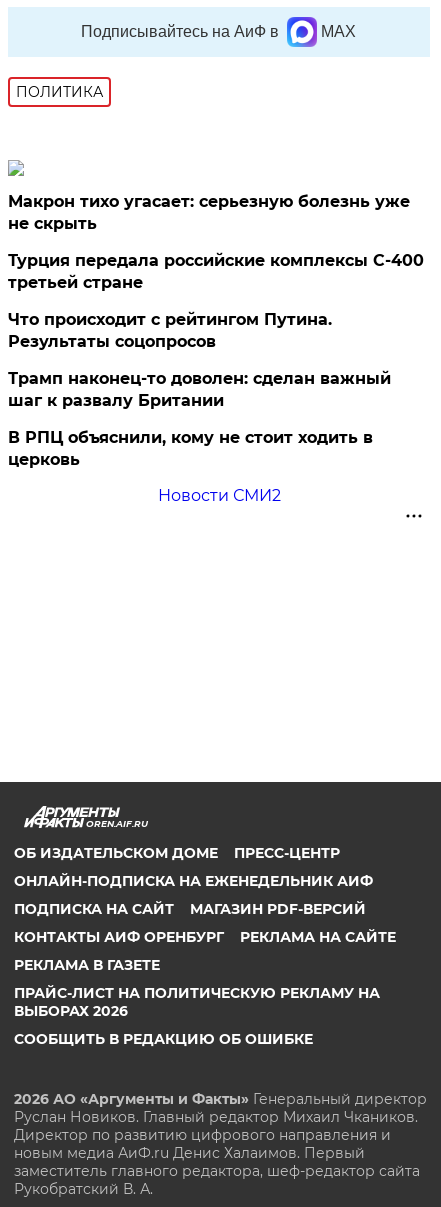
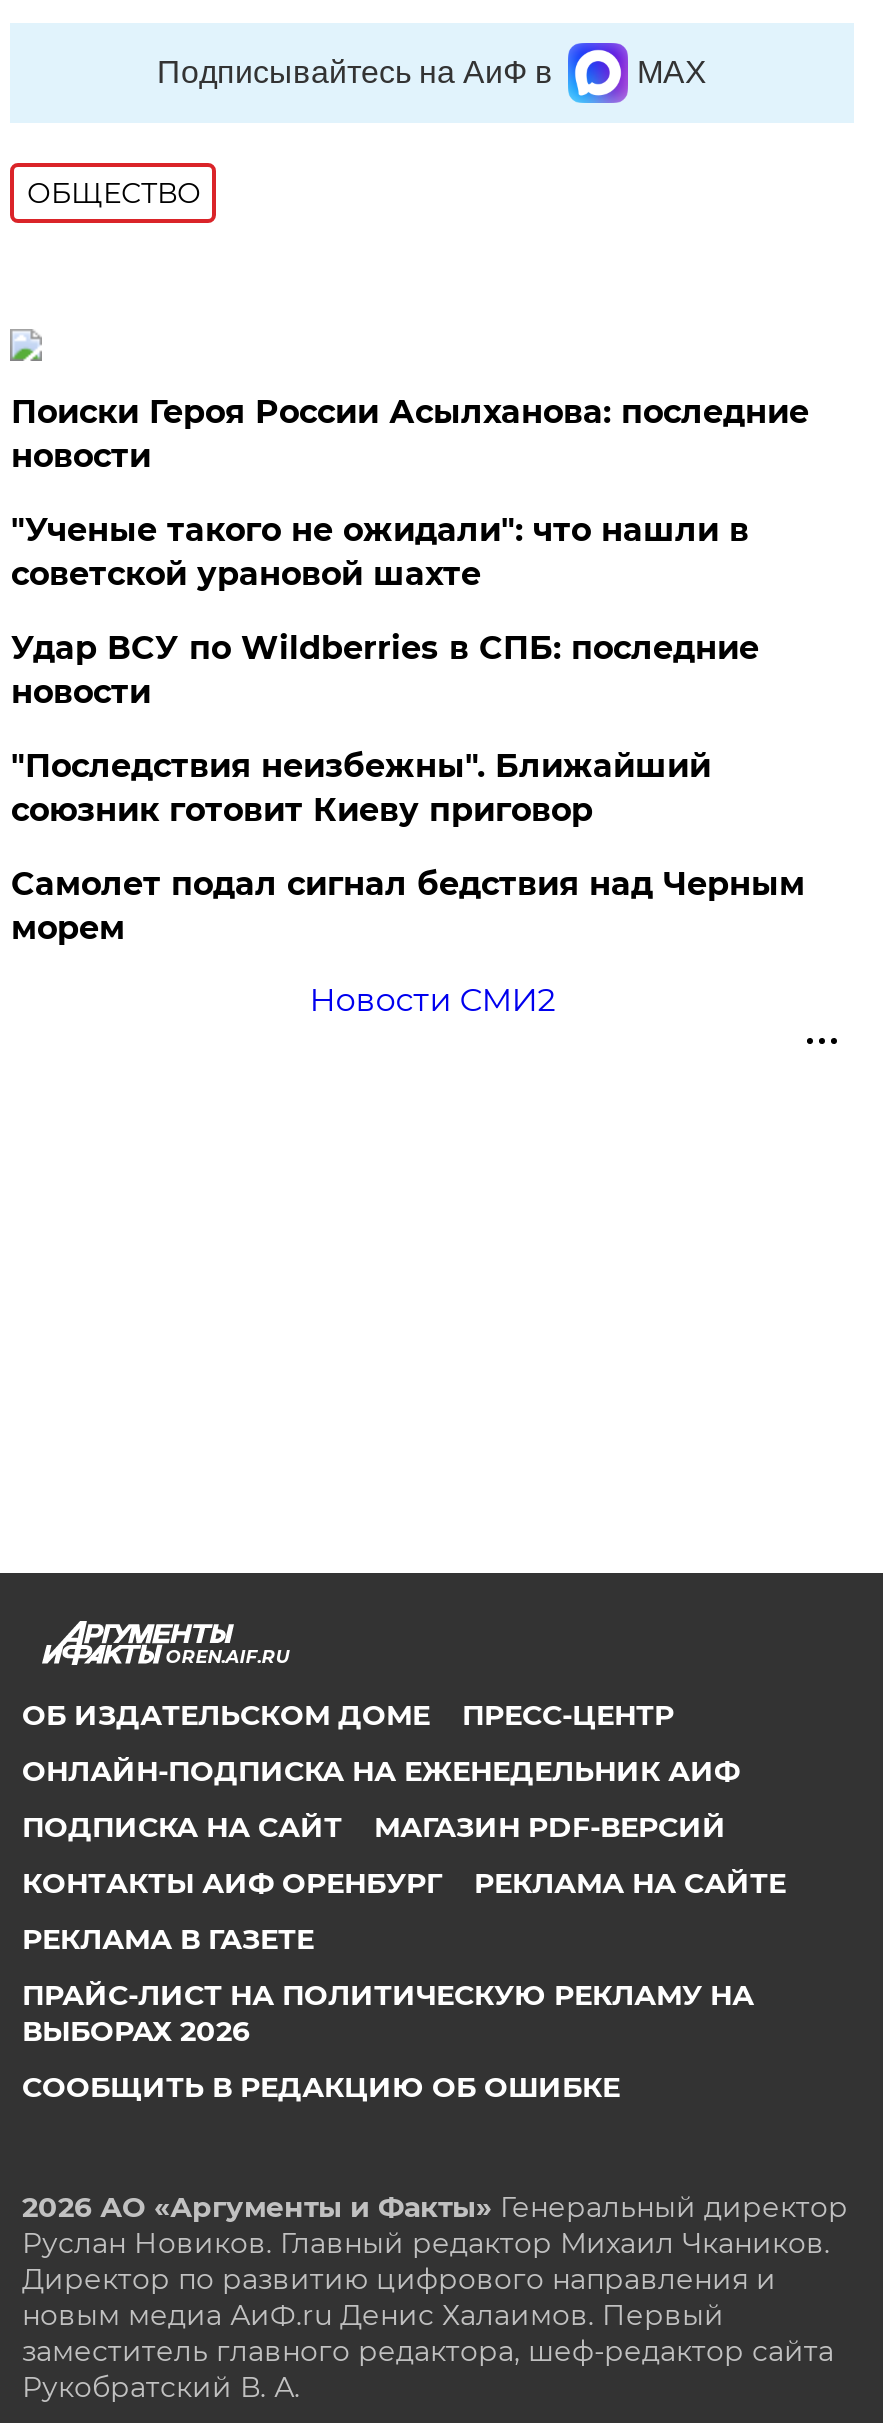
- ПОЛИТИКА
+ ОБЩЕСТВО

- Макрон тихо угасает: серьезную болезнь уже
- не скрыть
+ Поиски Героя России Асылханова: последние
+ новости

- Турция передала российские комплексы С-400
- третьей стране
+ "Ученые такого не ожидали": что нашли в
+ советской урановой шахте

- Что происходит с рейтингом Путина.
- Результаты соцопросов
+ Удар ВСУ по Wildberries в СПБ: последние
+ новости

- Трамп наконец-то доволен: сделан важный
- шаг к развалу Британии
+ "Последствия неизбежны". Ближайший
+ союзник готовит Киеву приговор

- В РПЦ объяснили, кому не стоит ходить в
- церковь
+ Самолет подал сигнал бедствия над Черным
+ морем
